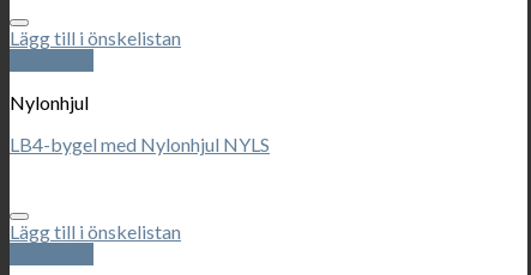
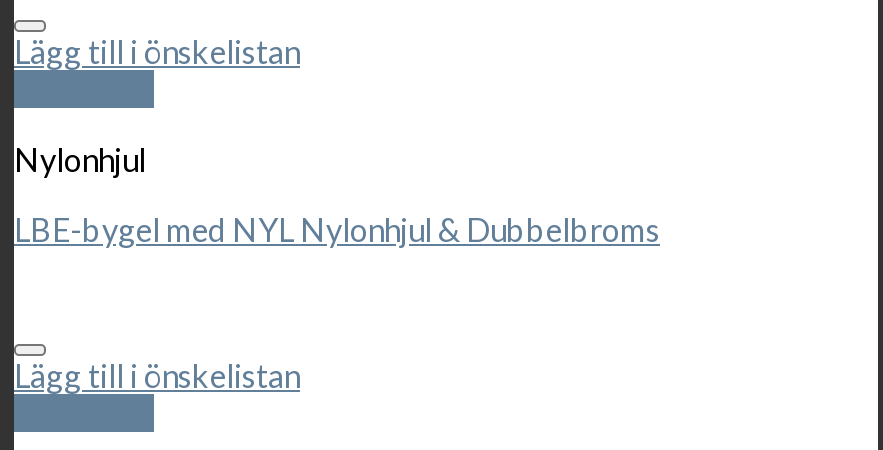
- LB4-bygel med Nylonhjul NYLS
+ LBE-bygel med NYL Nylonhjul & Dubbelbroms
